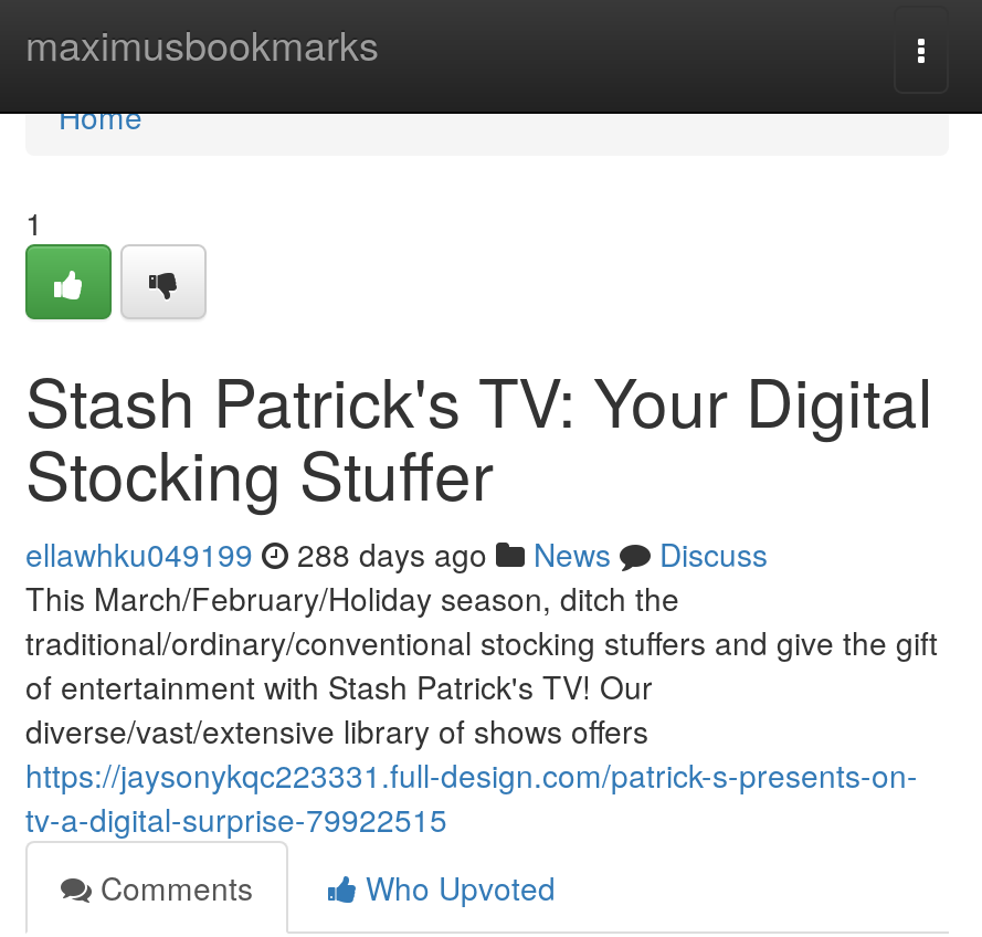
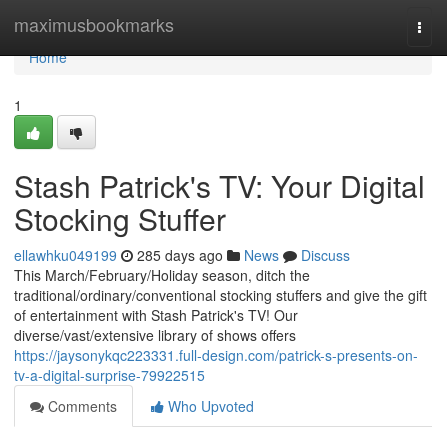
- ellawhku049199 288 days ago News Discuss
+ ellawhku049199 285 days ago News Discuss
